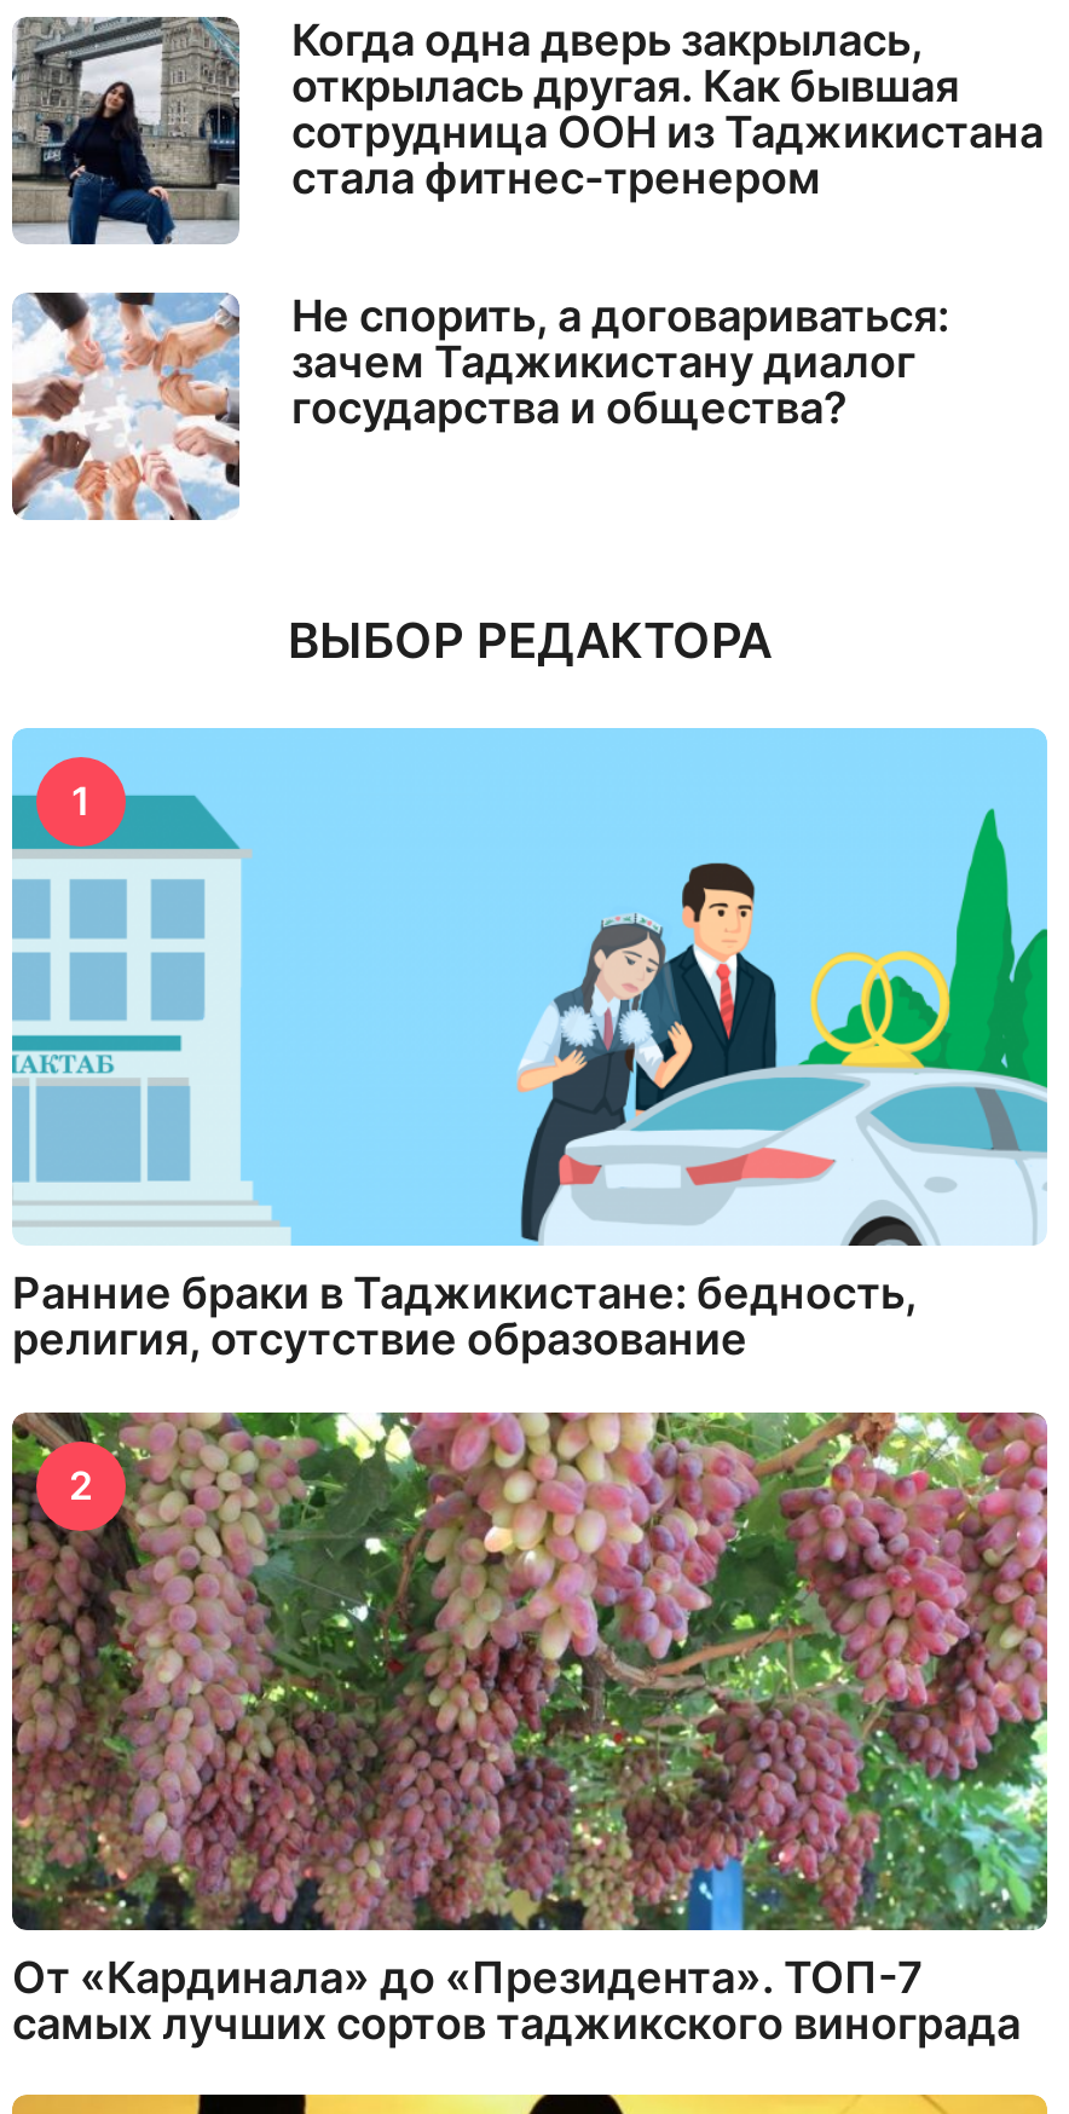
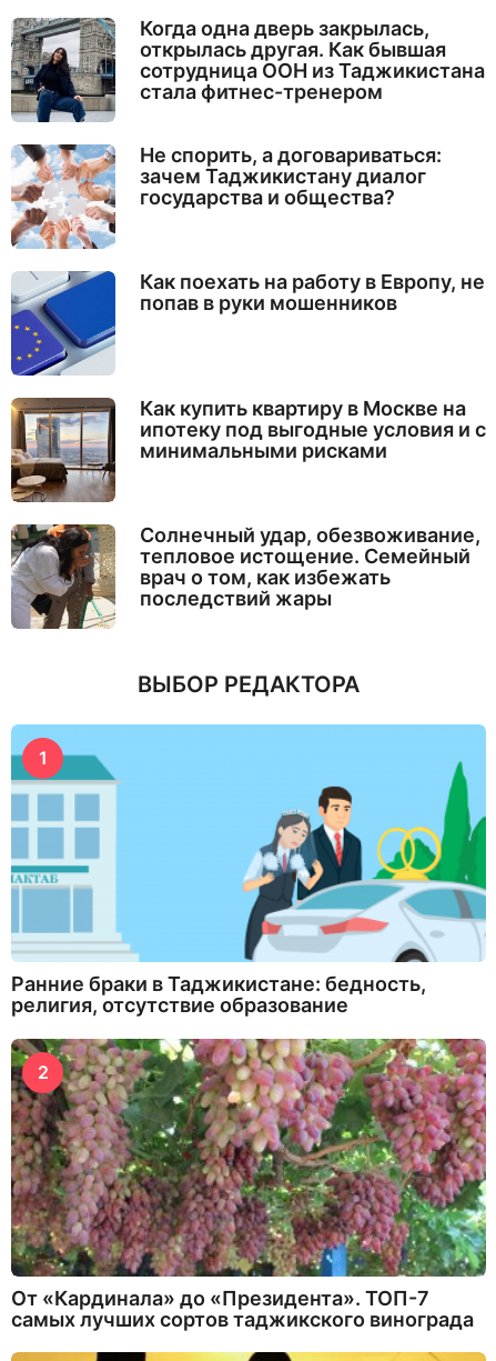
+ [image]
+ Как поехать на работу в Европу, не
+ попав в руки мошенников

+ [image]
+ Солнечный удар, обезвоживание,
+ тепловое истощение. Семейный
+ врач о том, как избежать
+ последствий жары

+ [image]
+ Как купить квартиру в Москве на
+ ипотеку под выгодные условия и с
+ минимальными рисками
